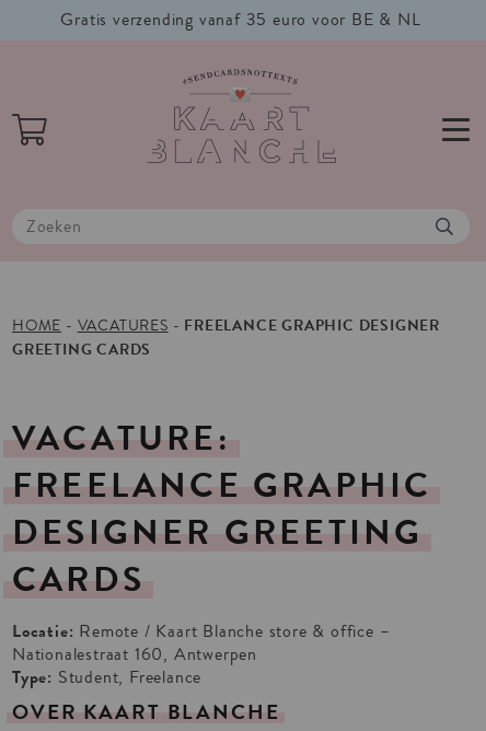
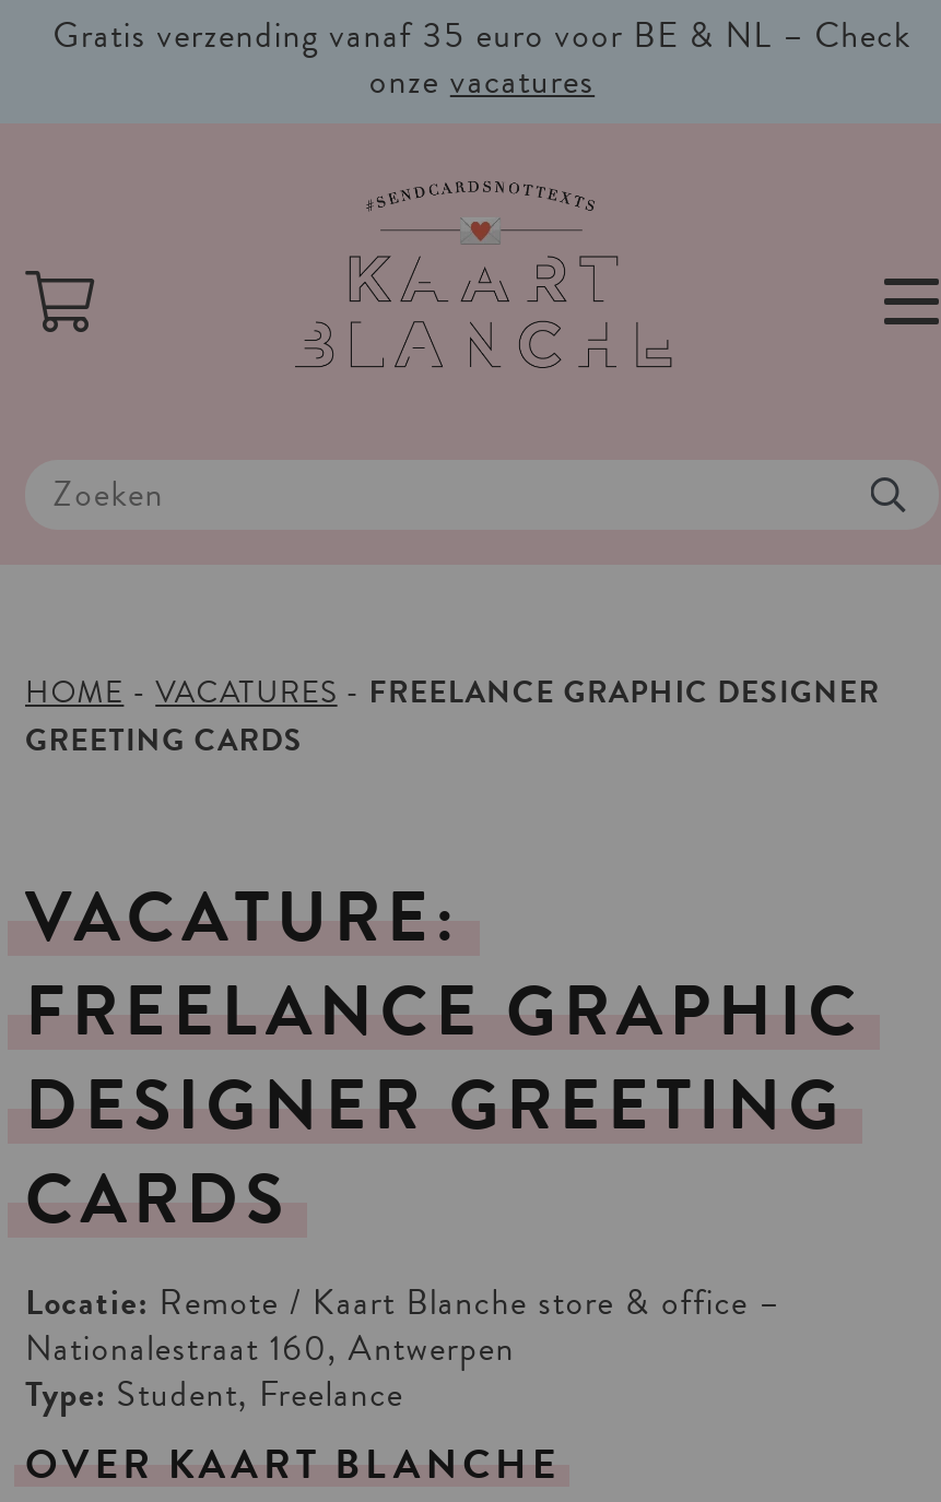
- Gratis verzending vanaf 35 euro voor BE & NL
+ Gratis verzending vanaf 35 euro voor BE & NL – Check
+ onze vacatures
